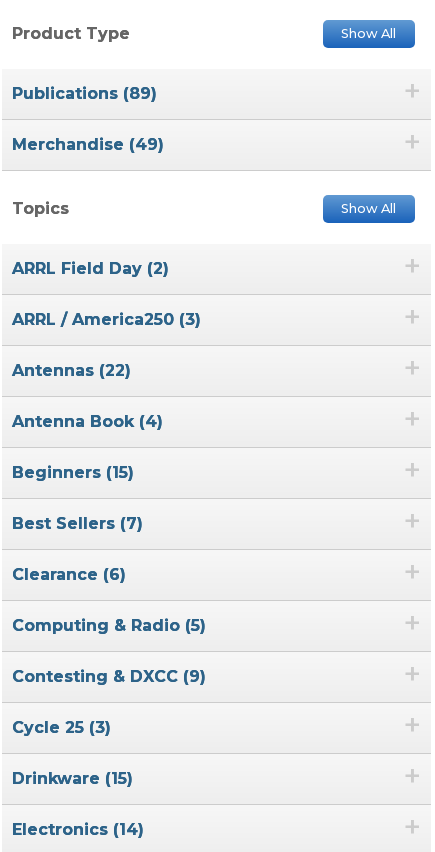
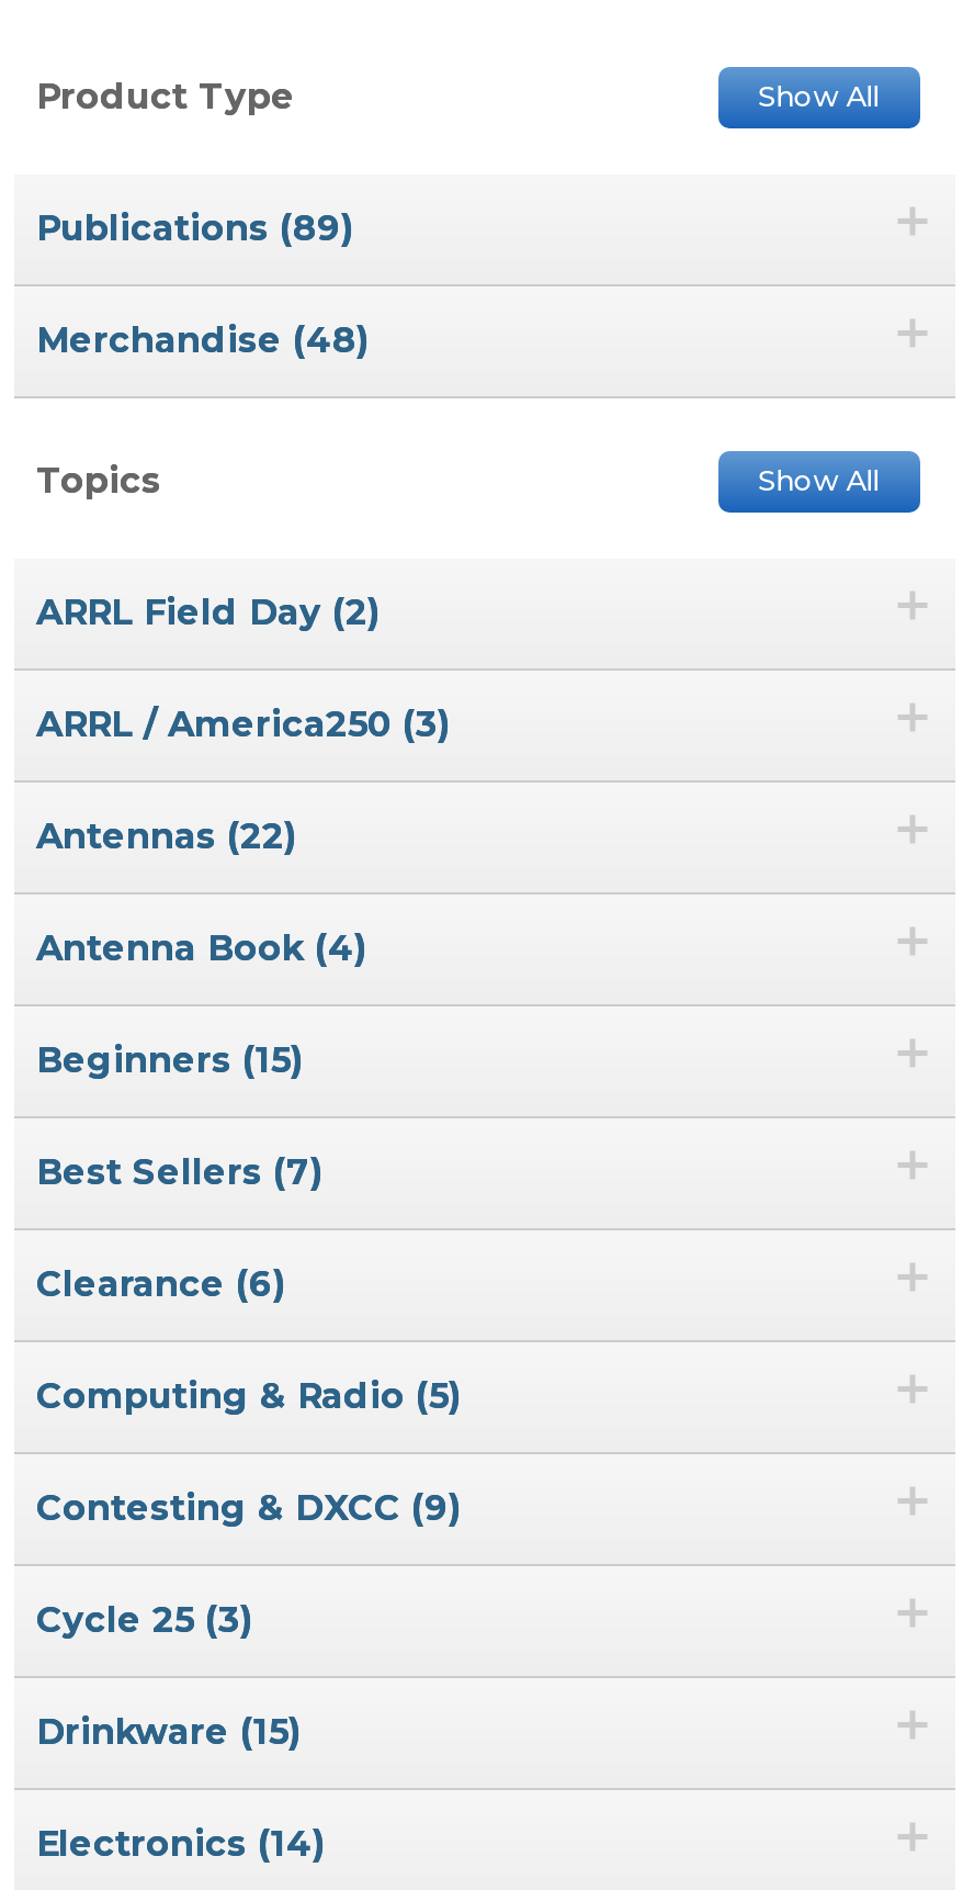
- Merchandise (49)
+ Merchandise (48)
